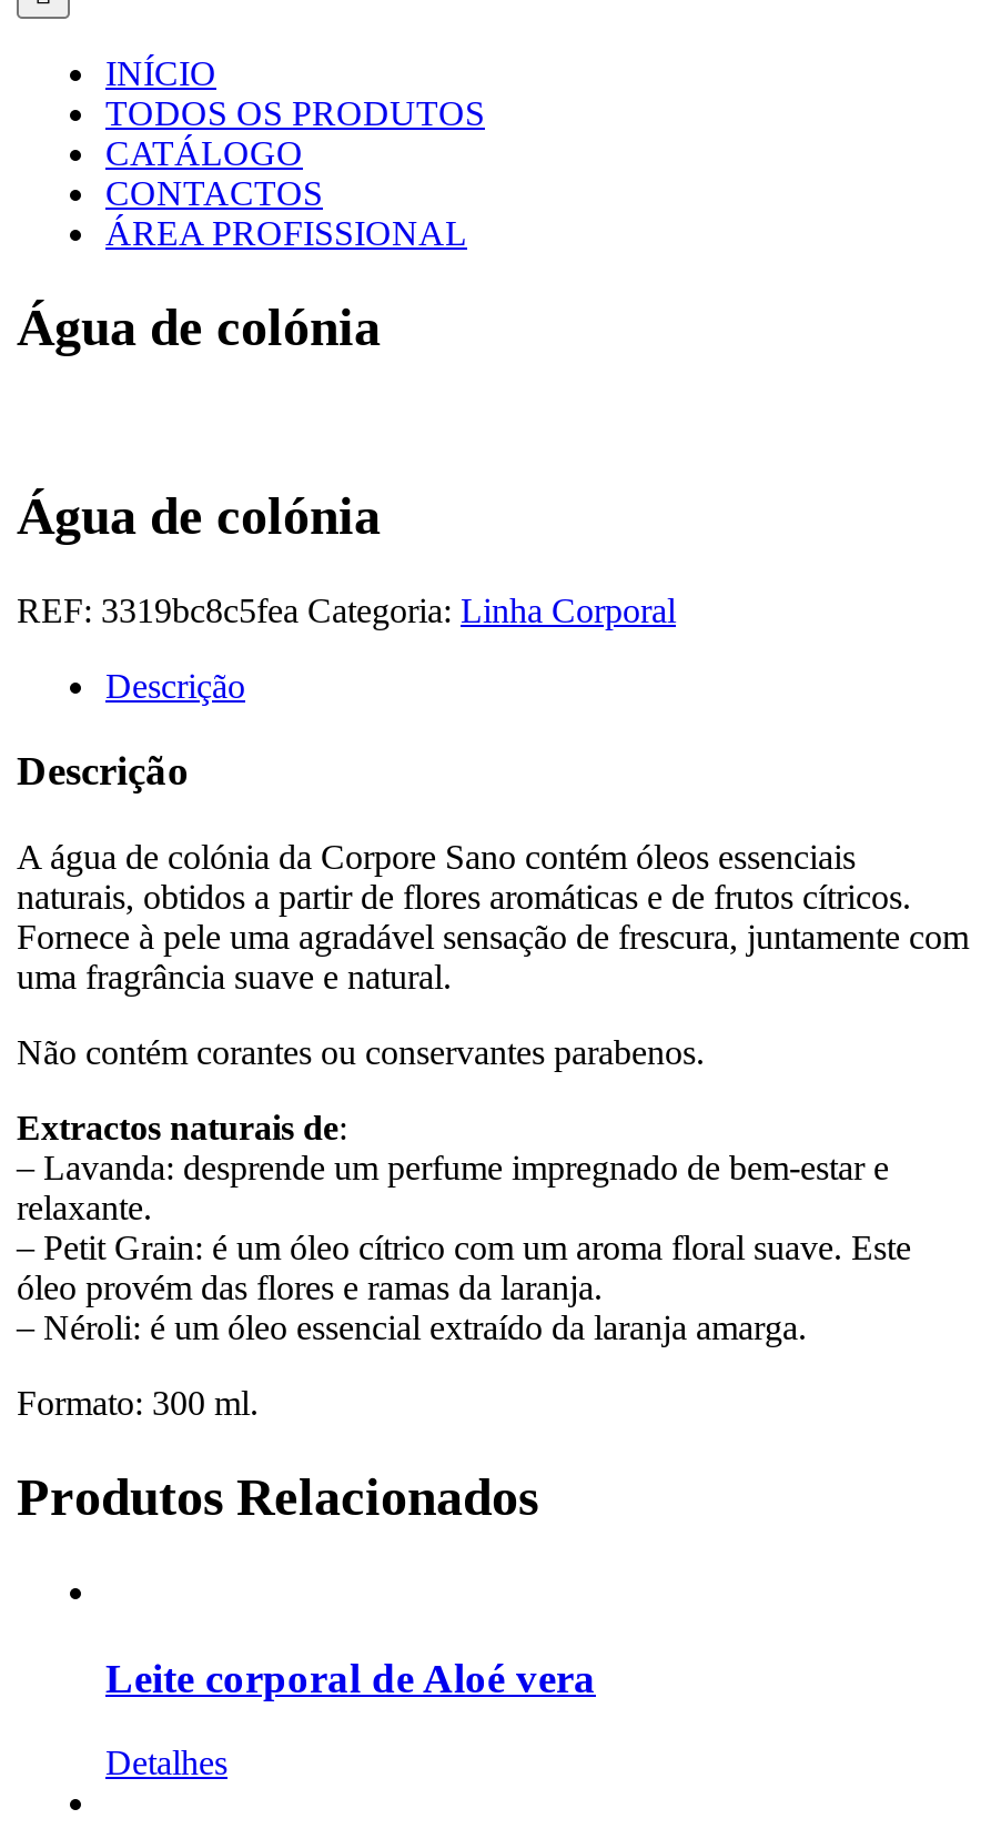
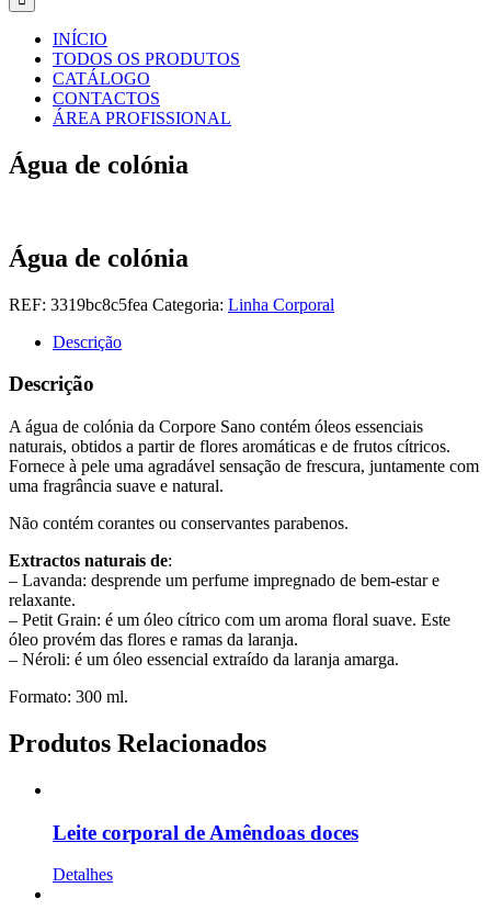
- Leite corporal de Aloé vera
+ Leite corporal de Amêndoas doces
